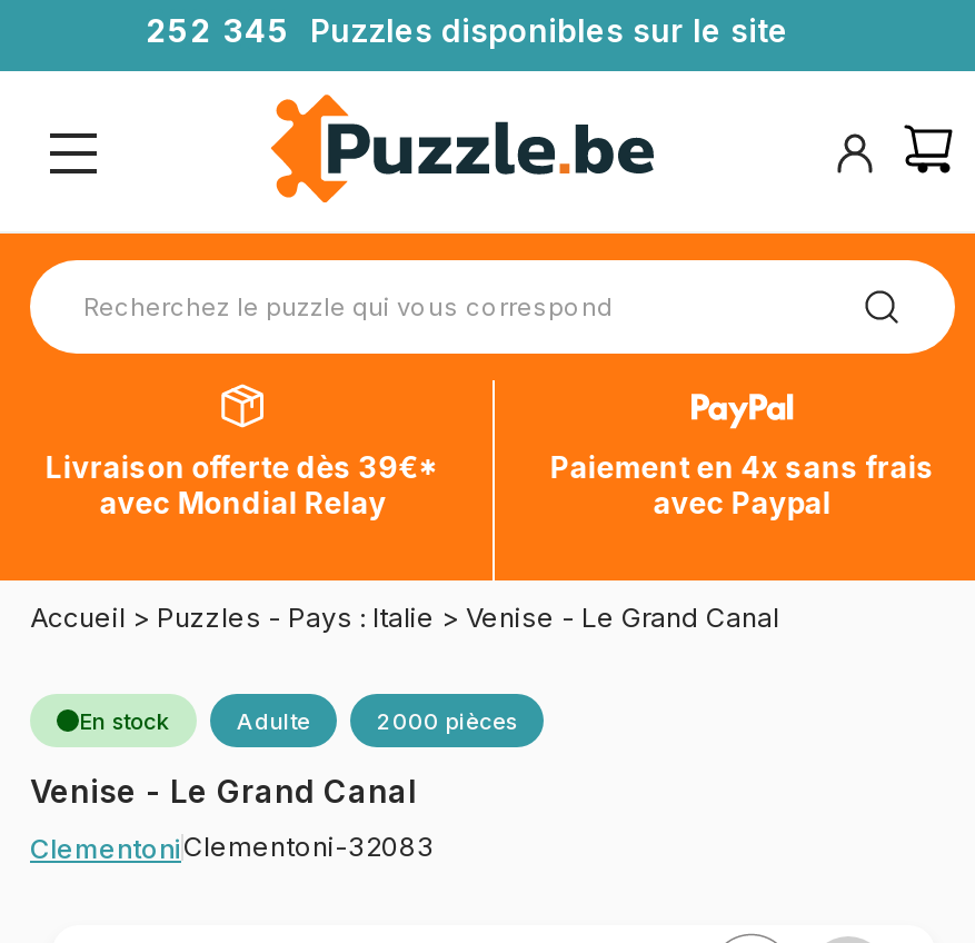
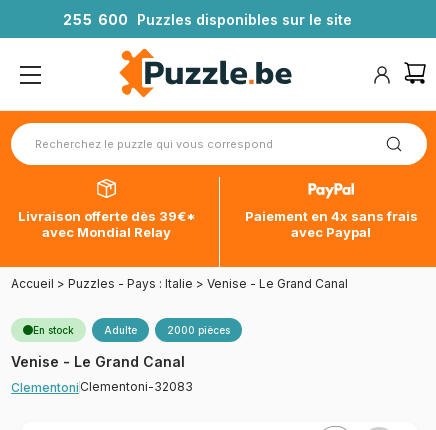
- 25 2 345 Puzzles disponibles sur le site
+ 25 5 600 Puzzles disponibles sur le site
